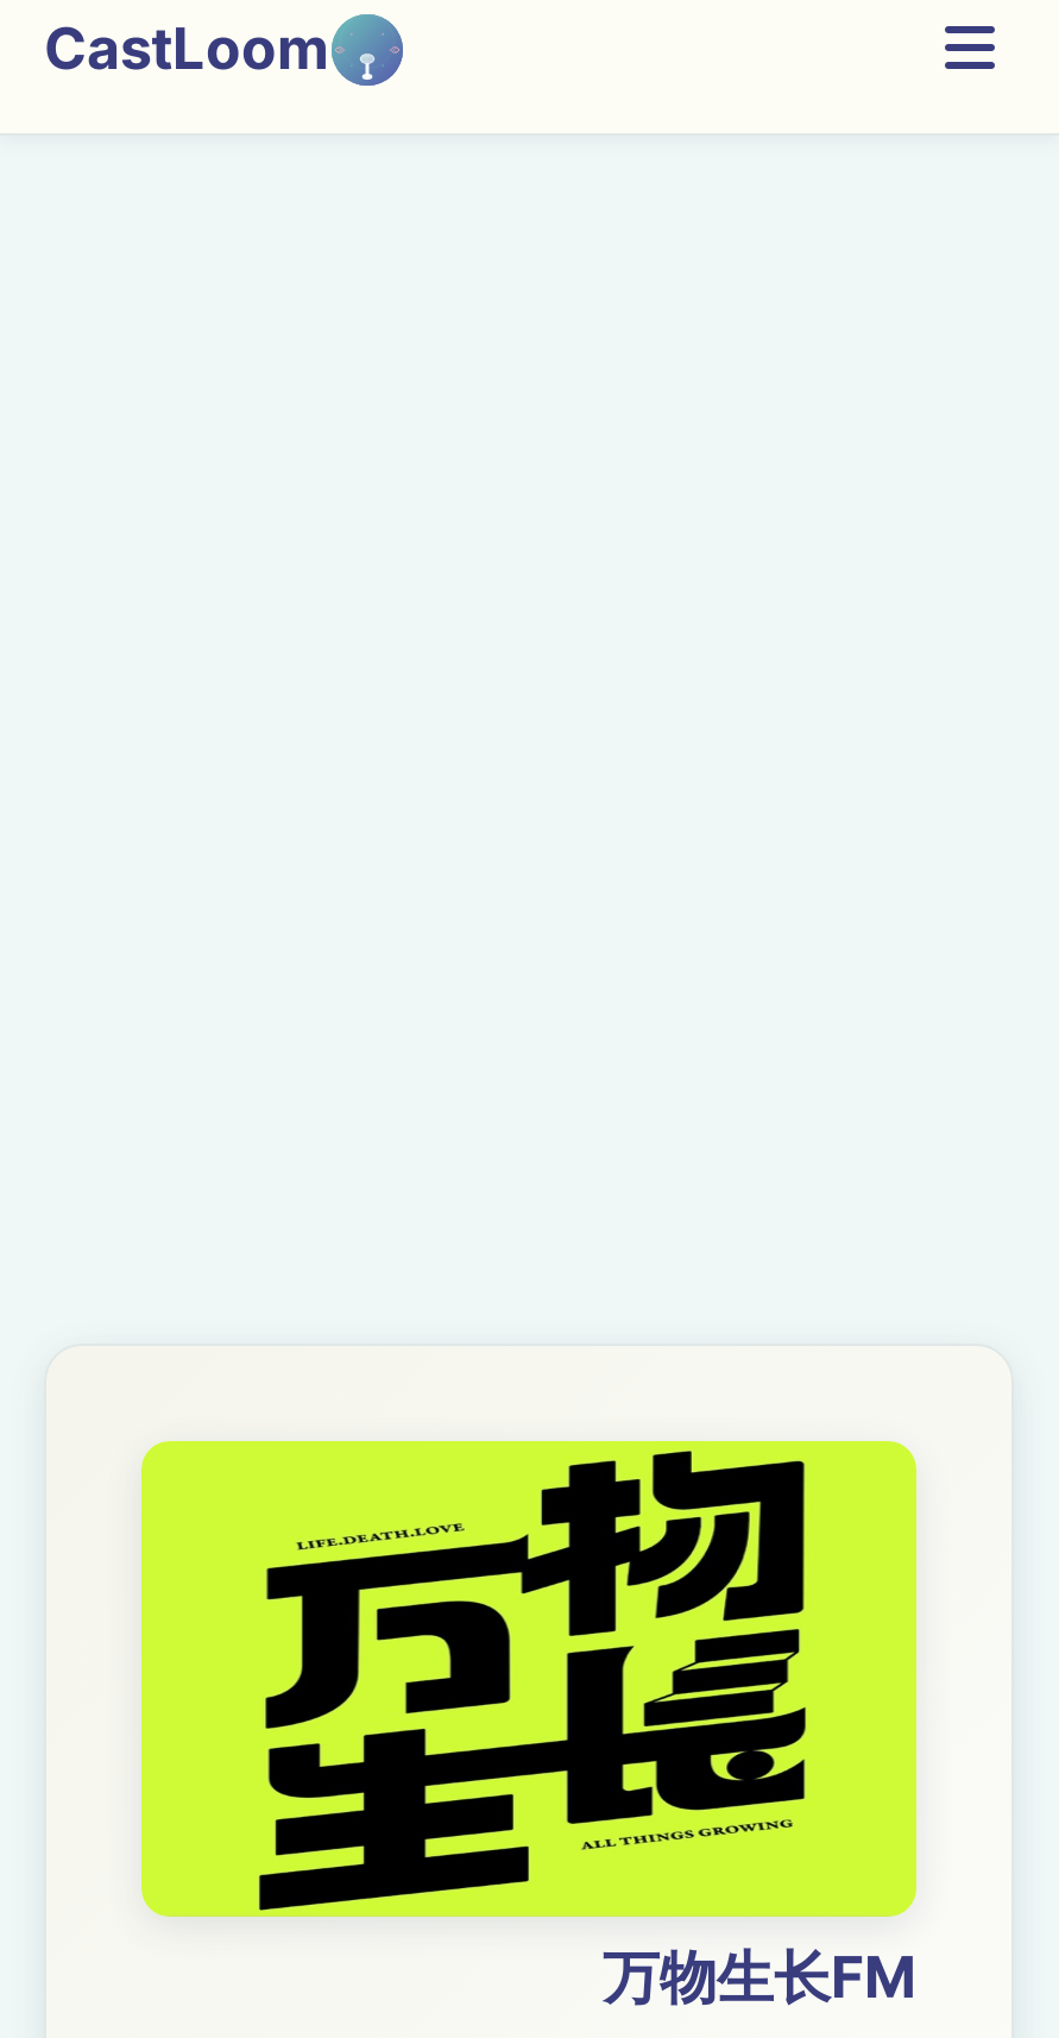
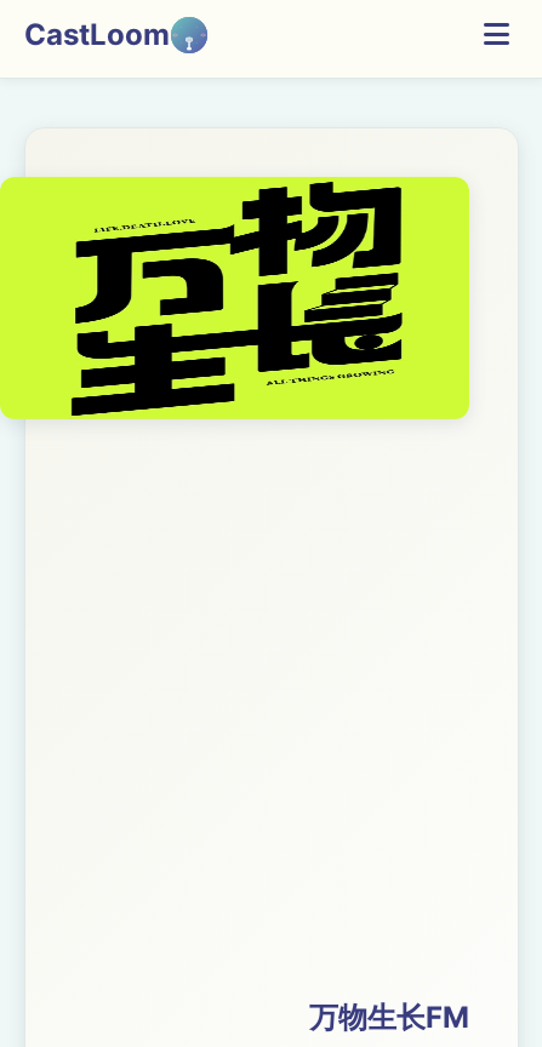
+ [image]

- [image]
